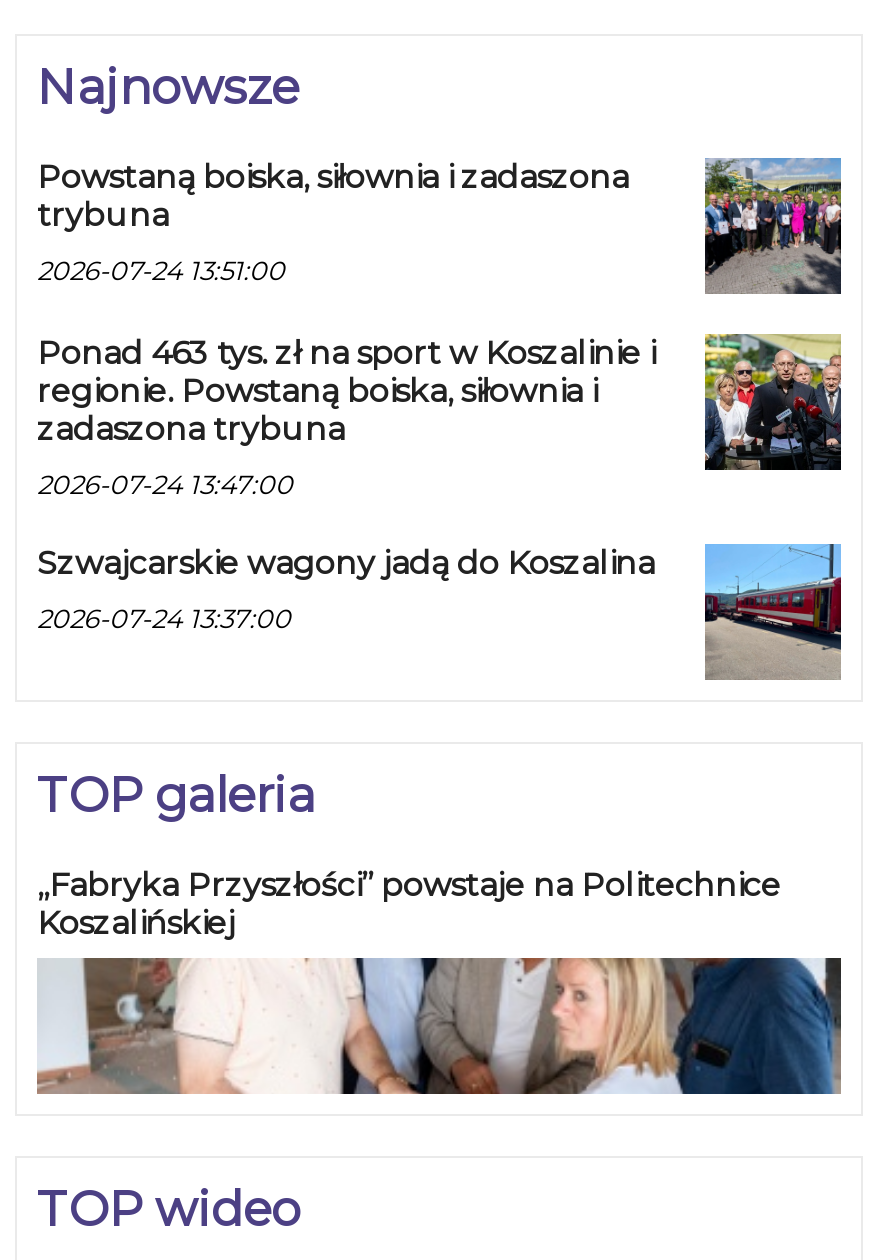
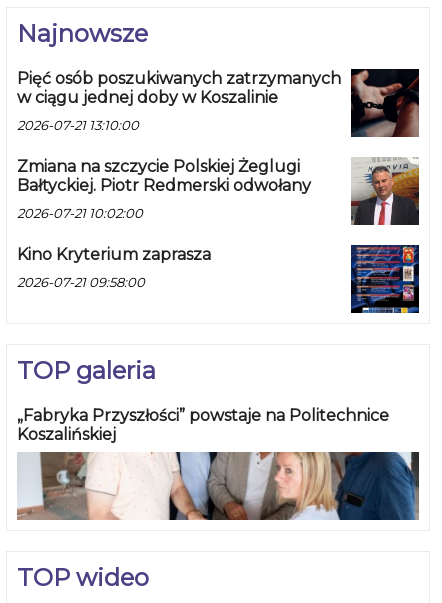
- [image]
- Powstaną boiska, siłownia i zadaszona
- trybuna
+ [image]
+ Pięć osób poszukiwanych zatrzymanych
+ w ciągu jednej doby w Koszalinie

- 2026-07-24 13:51:00
+ 2026-07-21 13:10:00

- [image]
- Ponad 463 tys. zł na sport w Koszalinie i
- regionie. Powstaną boiska, siłownia i
- zadaszona trybuna
+ [image]
+ Zmiana na szczycie Polskiej Żeglugi
+ Bałtyckiej. Piotr Redmerski odwołany

- 2026-07-24 13:47:00
+ 2026-07-21 10:02:00

- Szwajcarskie wagony jadą do Koszalina
+ Kino Kryterium zaprasza

- [image]
+ [image]

- 2026-07-24 13:37:00
+ 2026-07-21 09:58:00
